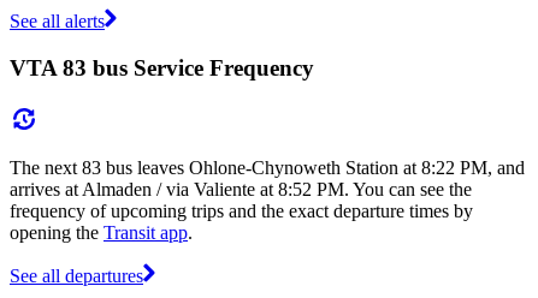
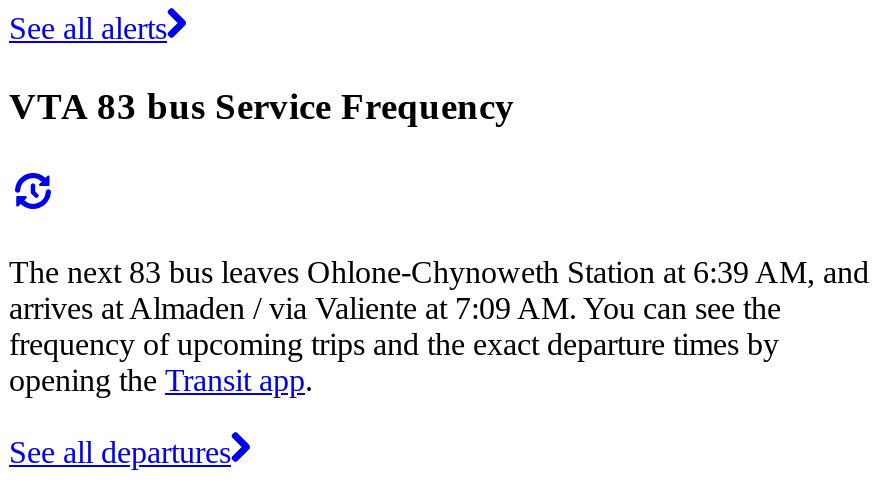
- The next 83 bus leaves Ohlone-Chynoweth Station at 8:22 PM, and
+ The next 83 bus leaves Ohlone-Chynoweth Station at 6:39 AM, and

- arrives at Almaden / via Valiente at 8:52 PM. You can see the
+ arrives at Almaden / via Valiente at 7:09 AM. You can see the
